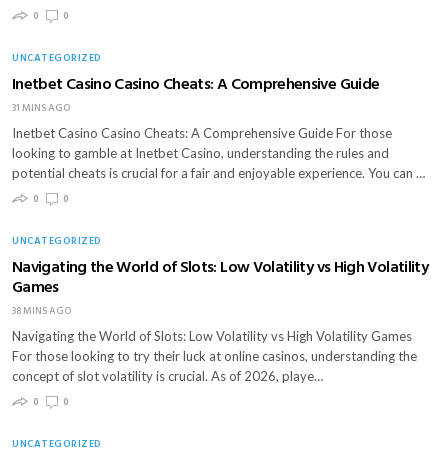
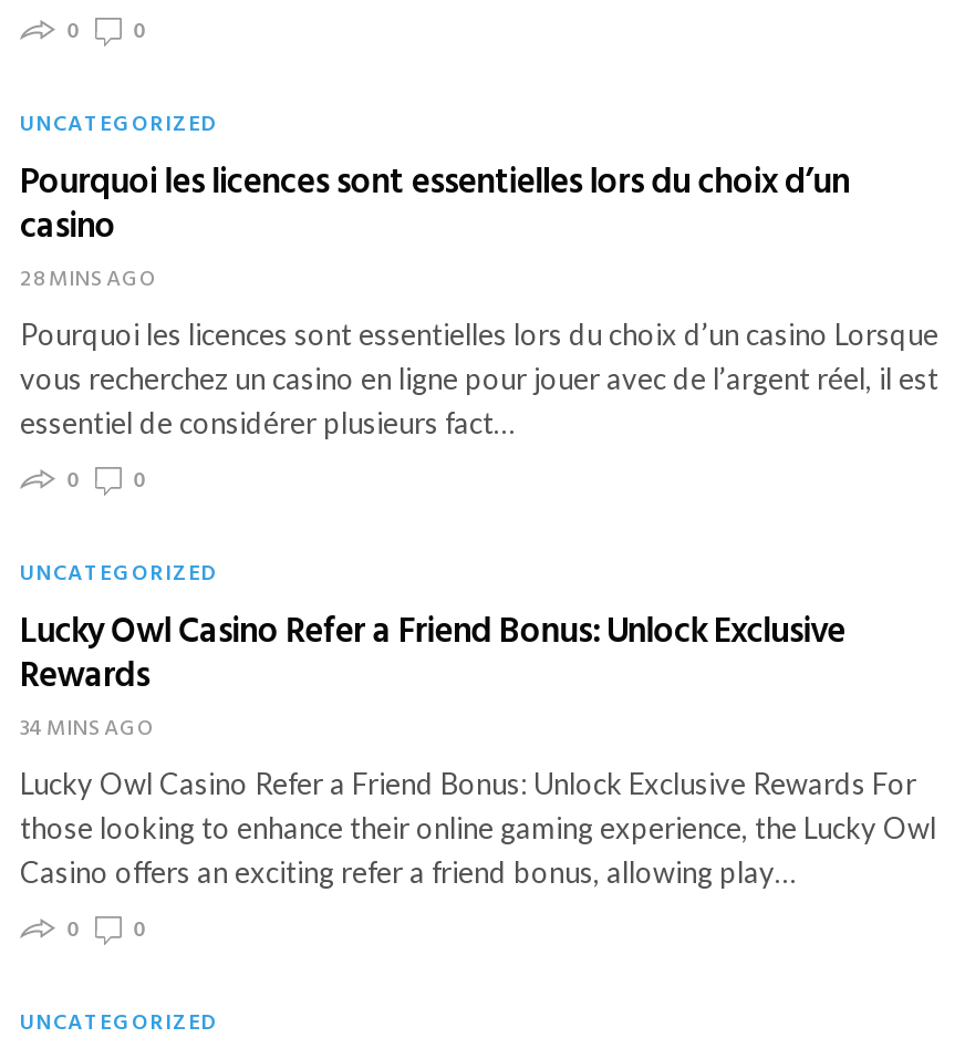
- Inetbet Casino Casino Cheats: A Comprehensive Guide
- 31 MINS AGO
+ Pourquoi les licences sont essentielles lors du choix d’un
+ casino
+ 28 MINS AGO

- Inetbet Casino Casino Cheats: A Comprehensive Guide For those
- looking to gamble at Inetbet Casino, understanding the rules and
- potential cheats is crucial for a fair and enjoyable experience. You can …
+ Pourquoi les licences sont essentielles lors du choix d’un casino Lorsque
+ vous recherchez un casino en ligne pour jouer avec de l’argent réel, il est
+ essentiel de considérer plusieurs fact…

- Navigating the World of Slots: Low Volatility vs High Volatility
- Games
- 38 MINS AGO
+ Lucky Owl Casino Refer a Friend Bonus: Unlock Exclusive
+ Rewards
+ 34 MINS AGO

- Navigating the World of Slots: Low Volatility vs High Volatility Games
- For those looking to try their luck at online casinos, understanding the
- concept of slot volatility is crucial. As of 2026, playe…
+ Lucky Owl Casino Refer a Friend Bonus: Unlock Exclusive Rewards For
+ those looking to enhance their online gaming experience, the Lucky Owl
+ Casino offers an exciting refer a friend bonus, allowing play…
